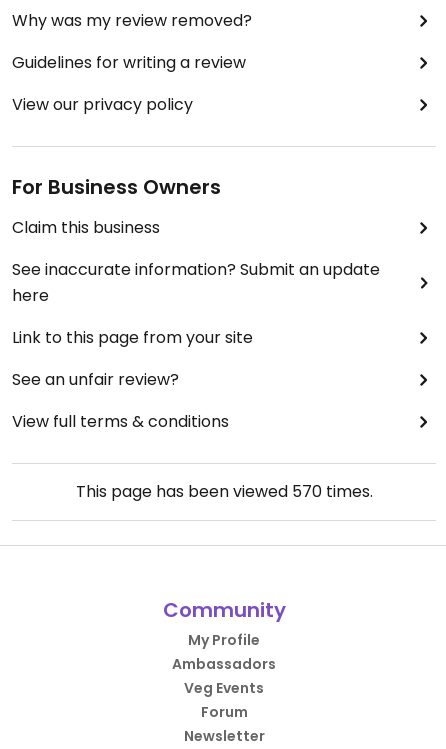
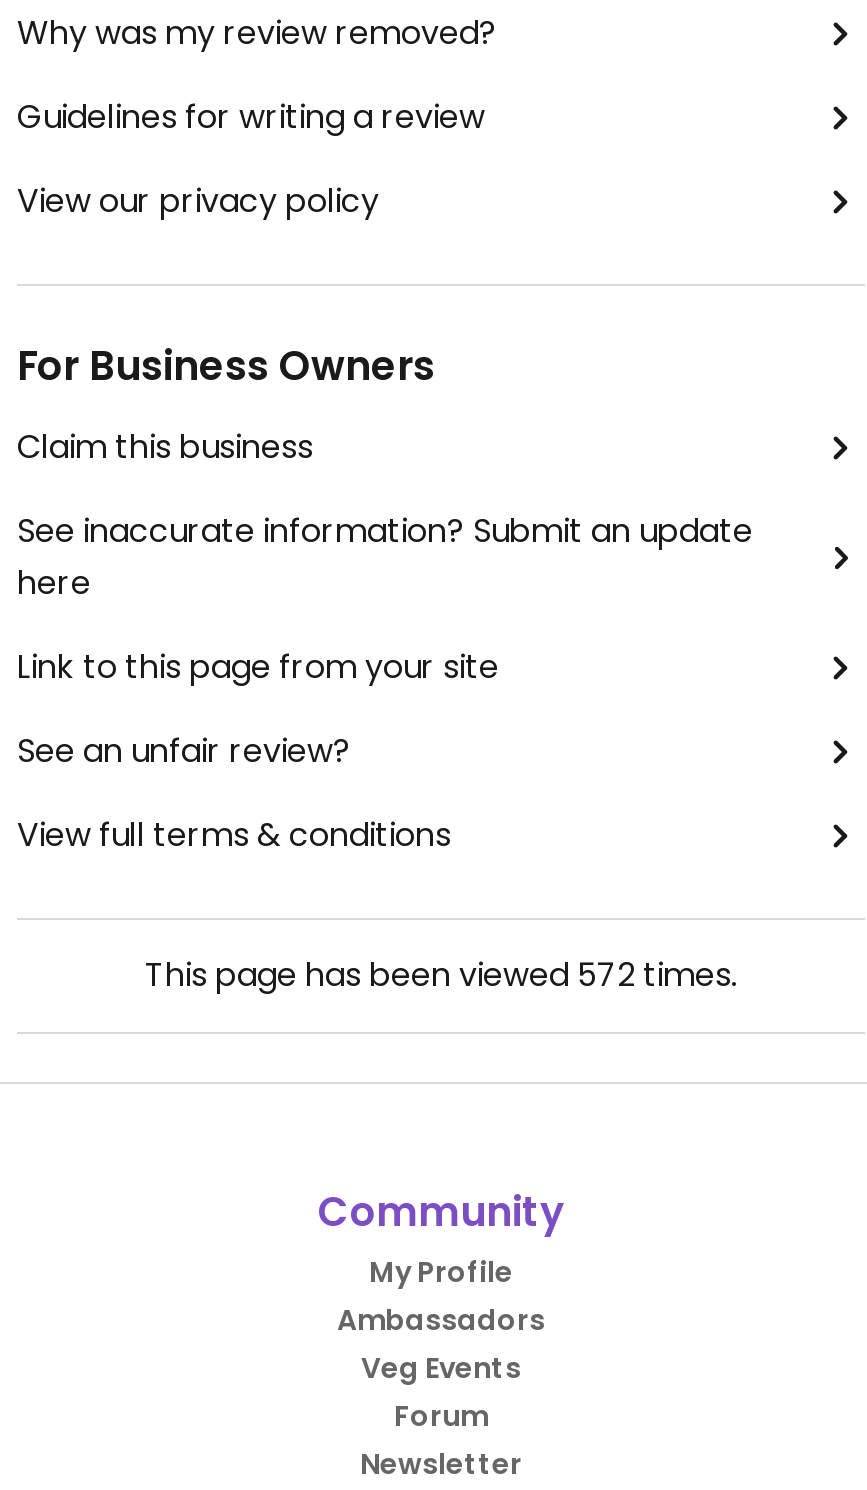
- This page has been viewed 570 times.
+ This page has been viewed 572 times.
